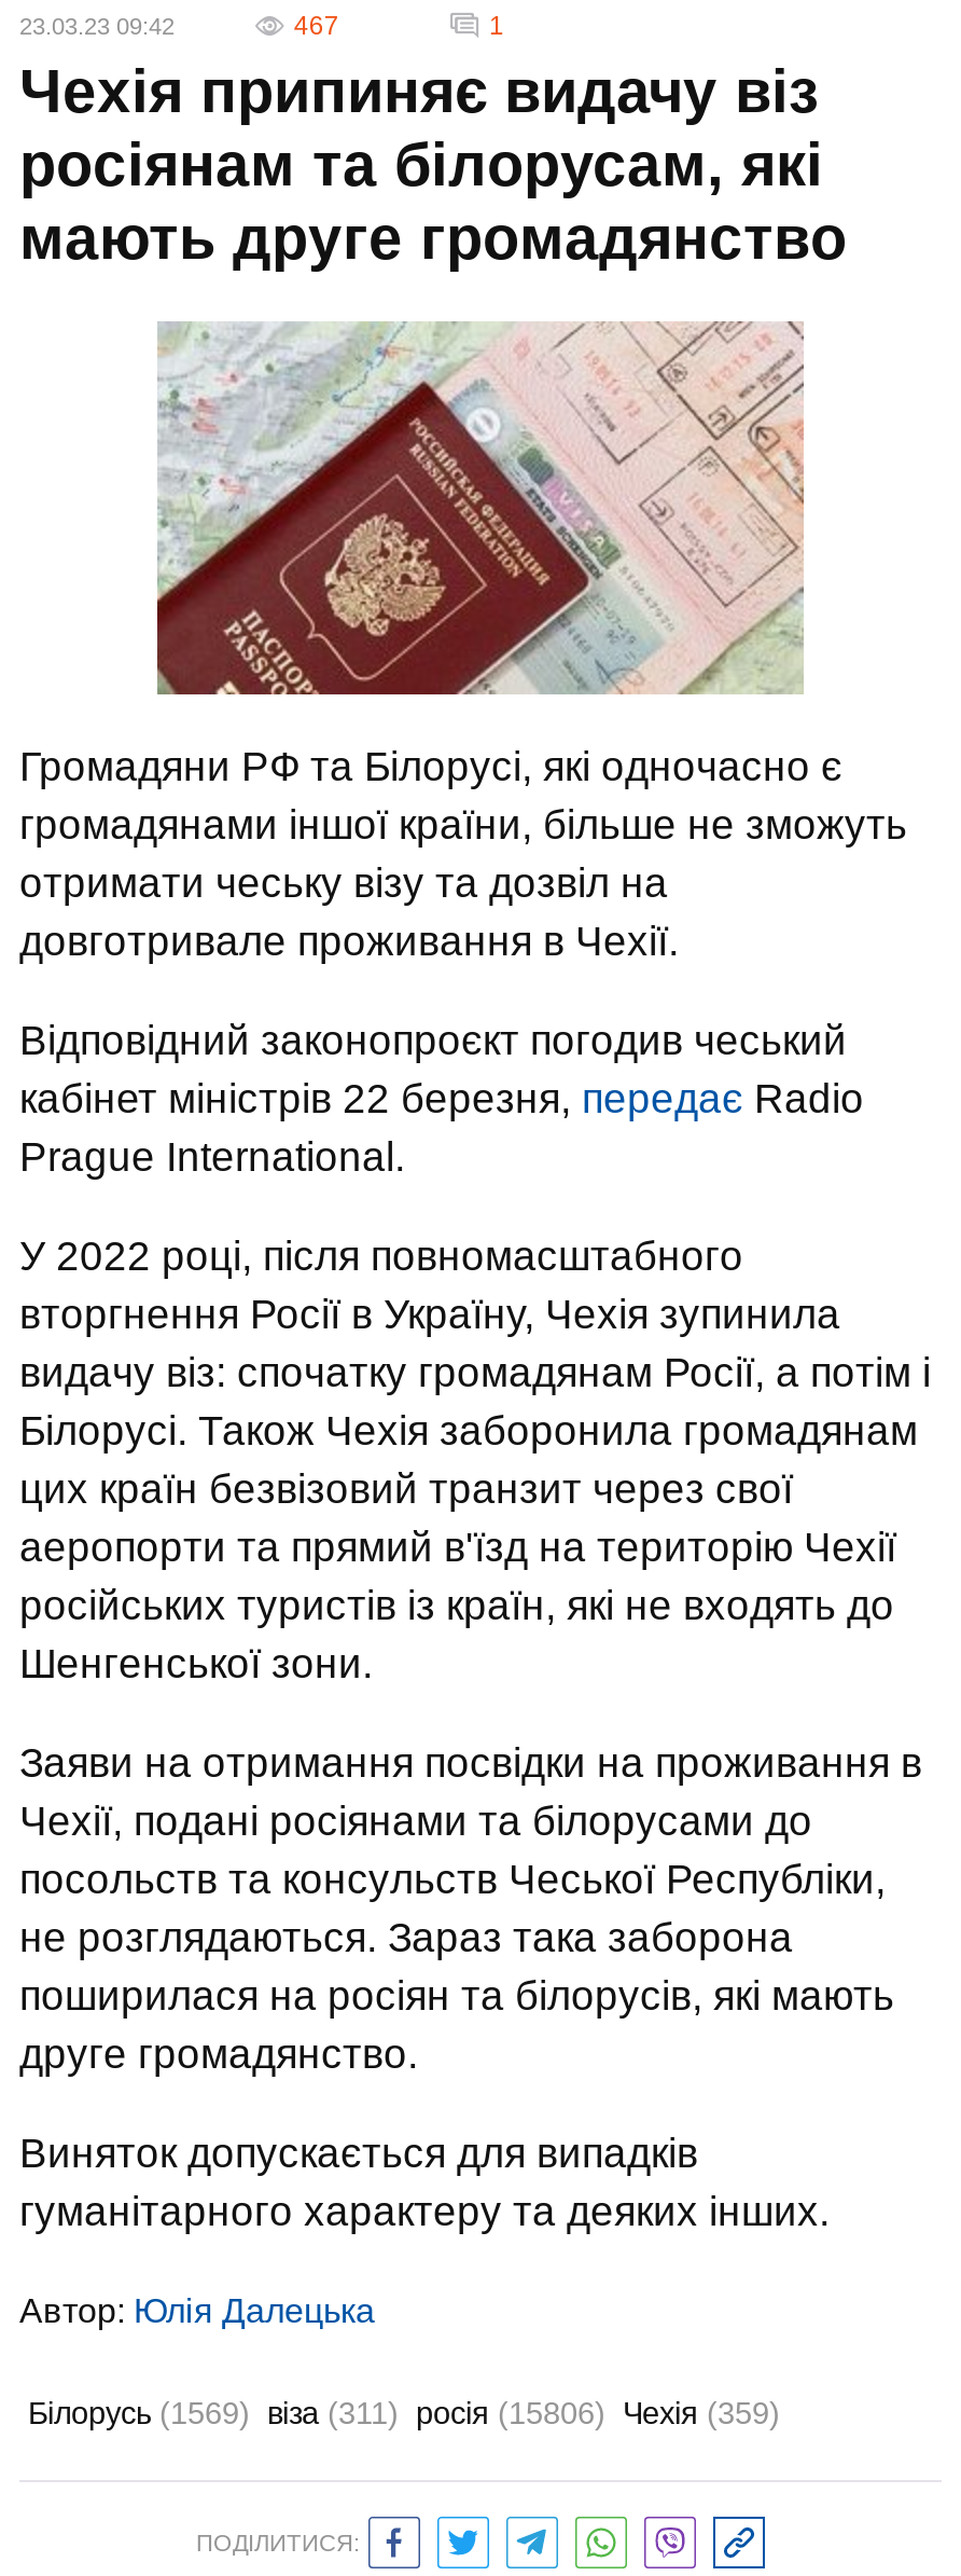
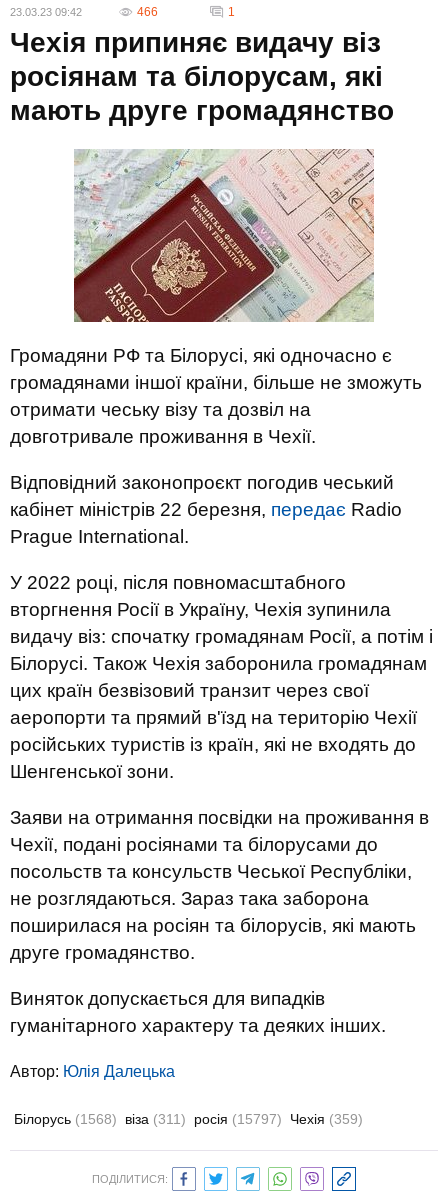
- 467
+ 466

- Білорусь (1569) віза (311) росія (15806) Чехія (359)
+ Білорусь (1568) віза (311) росія (15797) Чехія (359)
